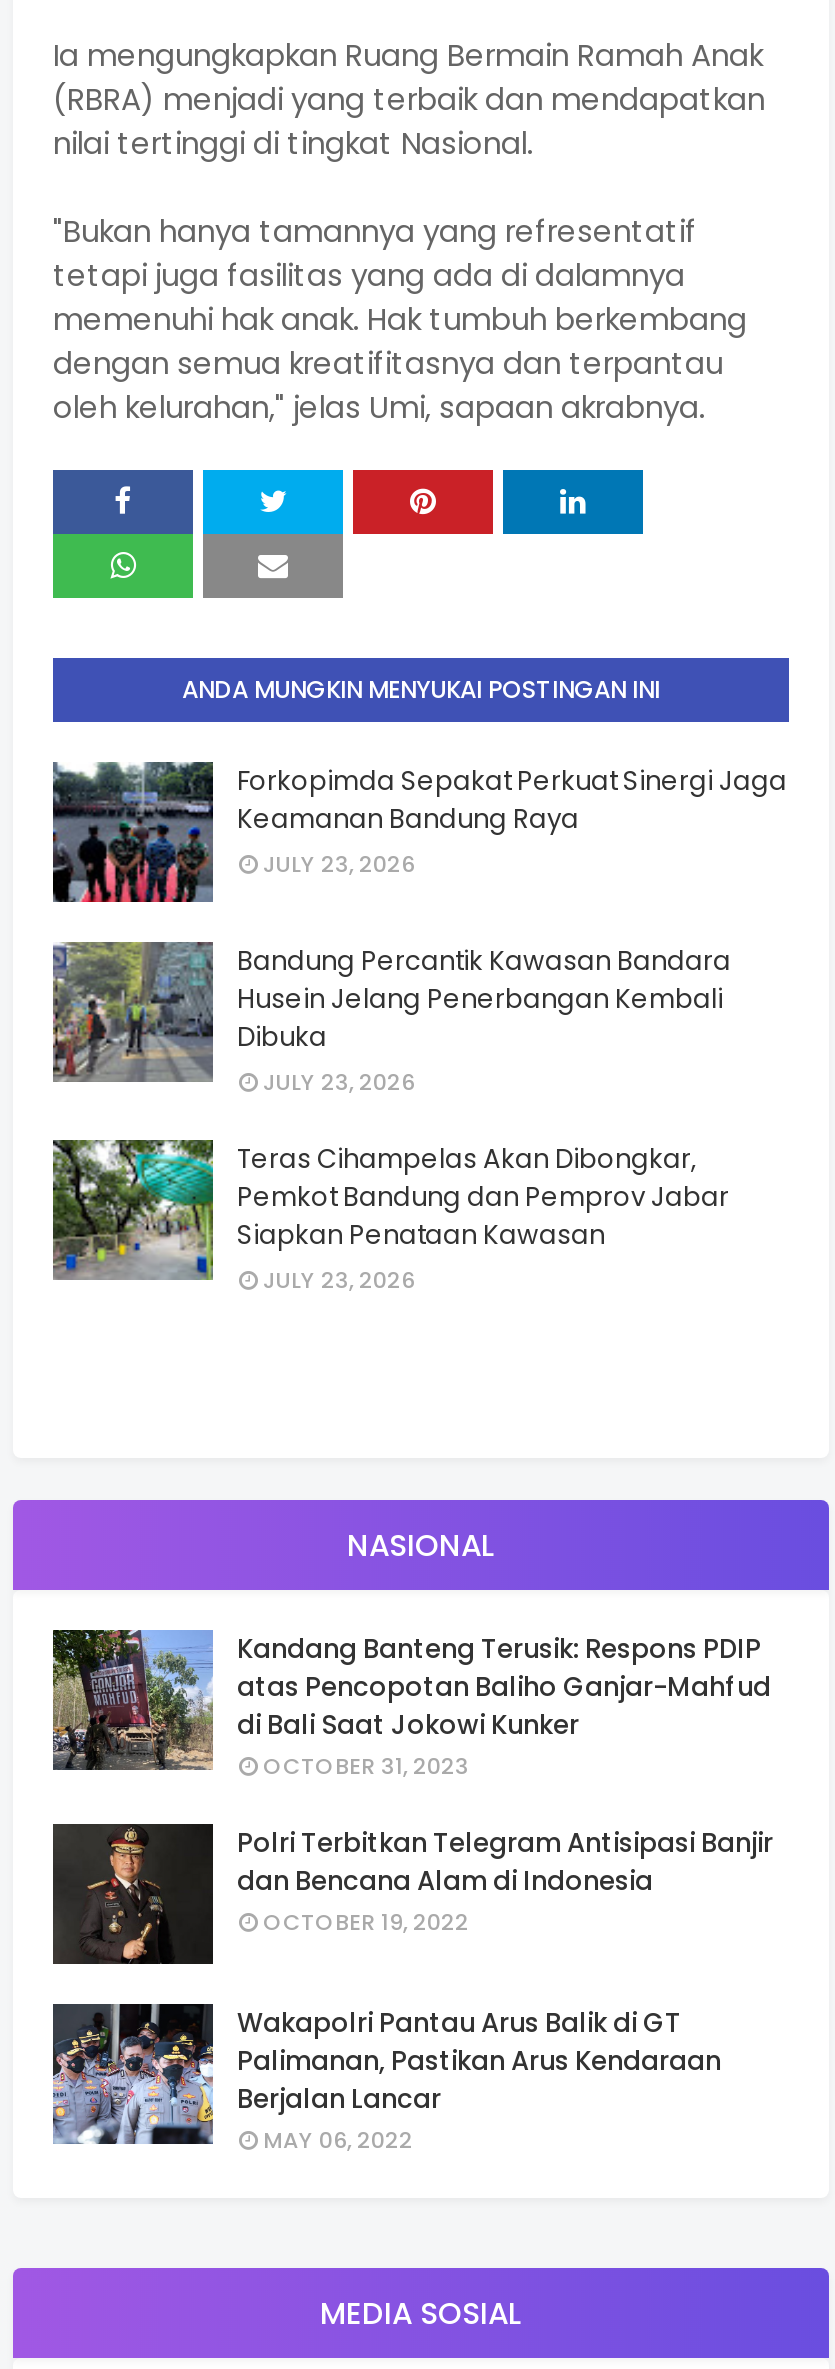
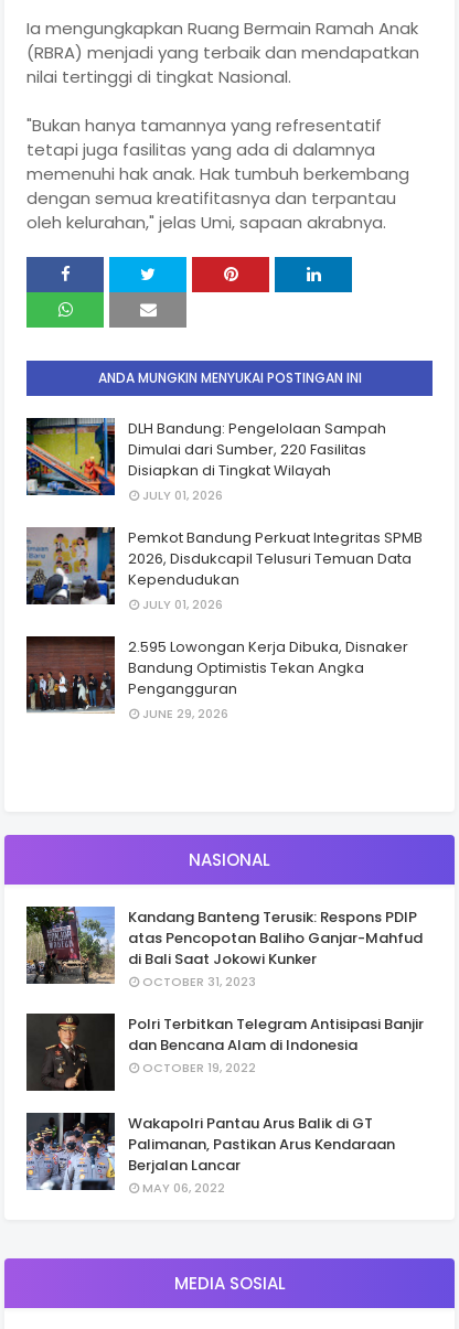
- [image]
- Forkopimda Sepakat Perkuat Sinergi Jaga
- Keamanan Bandung Raya
- JULY 23, 2026
+ [image]
+ DLH Bandung: Pengelolaan Sampah
+ Dimulai dari Sumber, 220 Fasilitas
+ Disiapkan di Tingkat Wilayah
+ JULY 01, 2026

- [image]
- Bandung Percantik Kawasan Bandara
- Husein Jelang Penerbangan Kembali
- Dibuka
- JULY 23, 2026
+ [image]
+ Pemkot Bandung Perkuat Integritas SPMB
+ 2026, Disdukcapil Telusuri Temuan Data
+ Kependudukan
+ JULY 01, 2026

- [image]
- Teras Cihampelas Akan Dibongkar,
- Pemkot Bandung dan Pemprov Jabar
- Siapkan Penataan Kawasan
- JULY 23, 2026
+ [image]
+ 2.595 Lowongan Kerja Dibuka, Disnaker
+ Bandung Optimistis Tekan Angka
+ Pengangguran
+ JUNE 29, 2026
